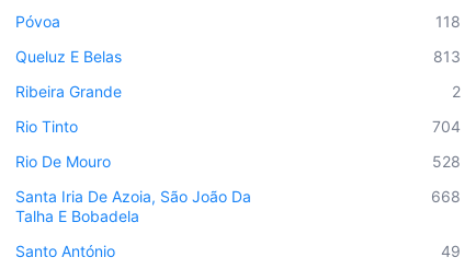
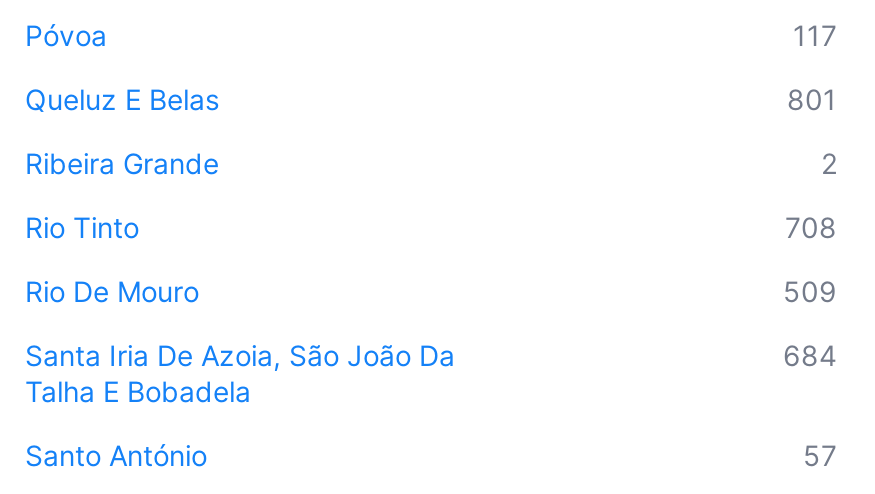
- 118
+ 117

- 813
+ 801

- 704
+ 708

- 528
+ 509

- 668
+ 684

- 49
+ 57
